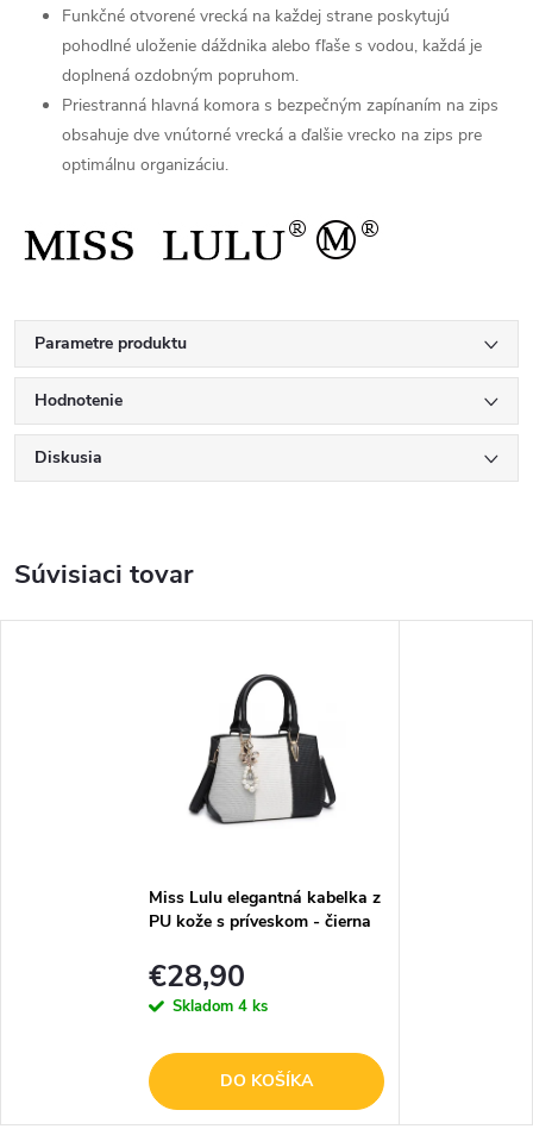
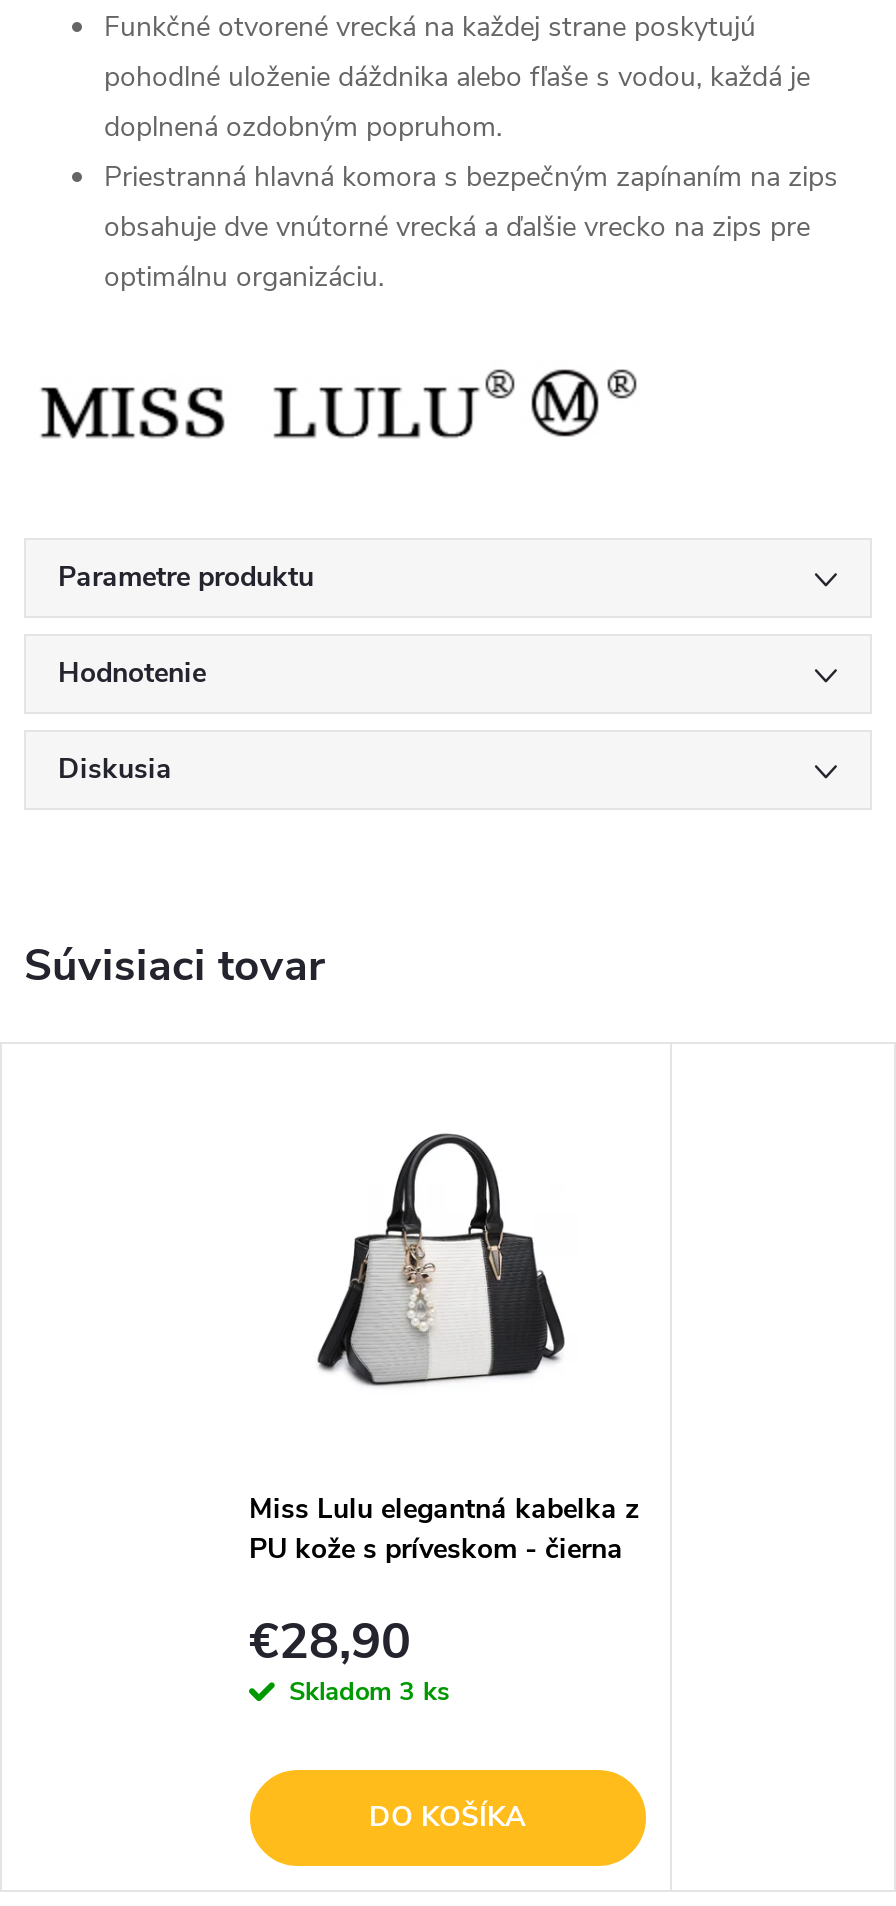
- Skladom 4 ks
+ Skladom 3 ks
